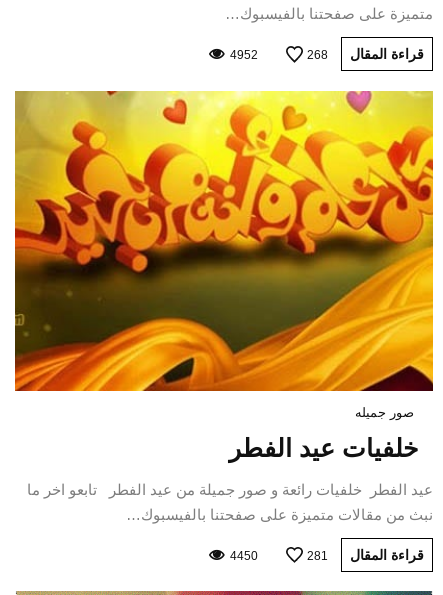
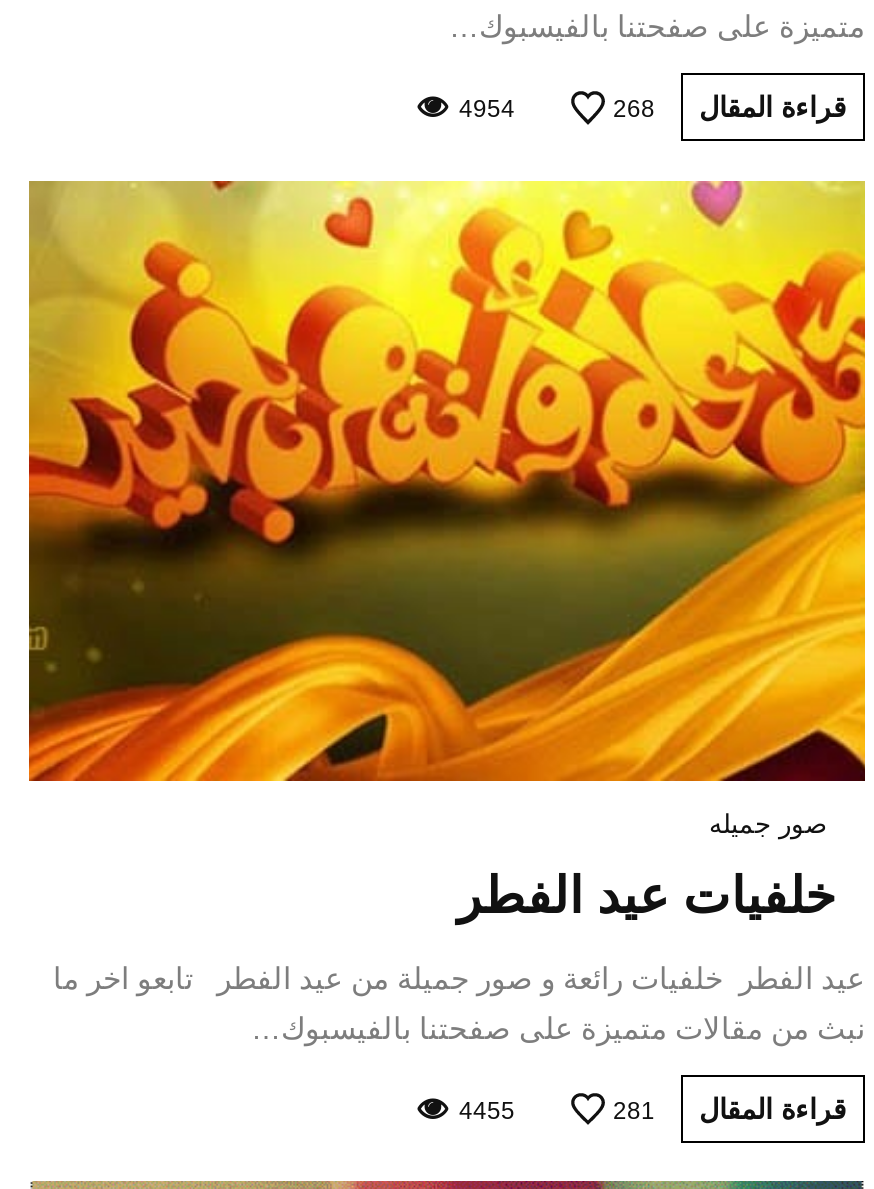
- 4952
+ 4954

- 4450
+ 4455
